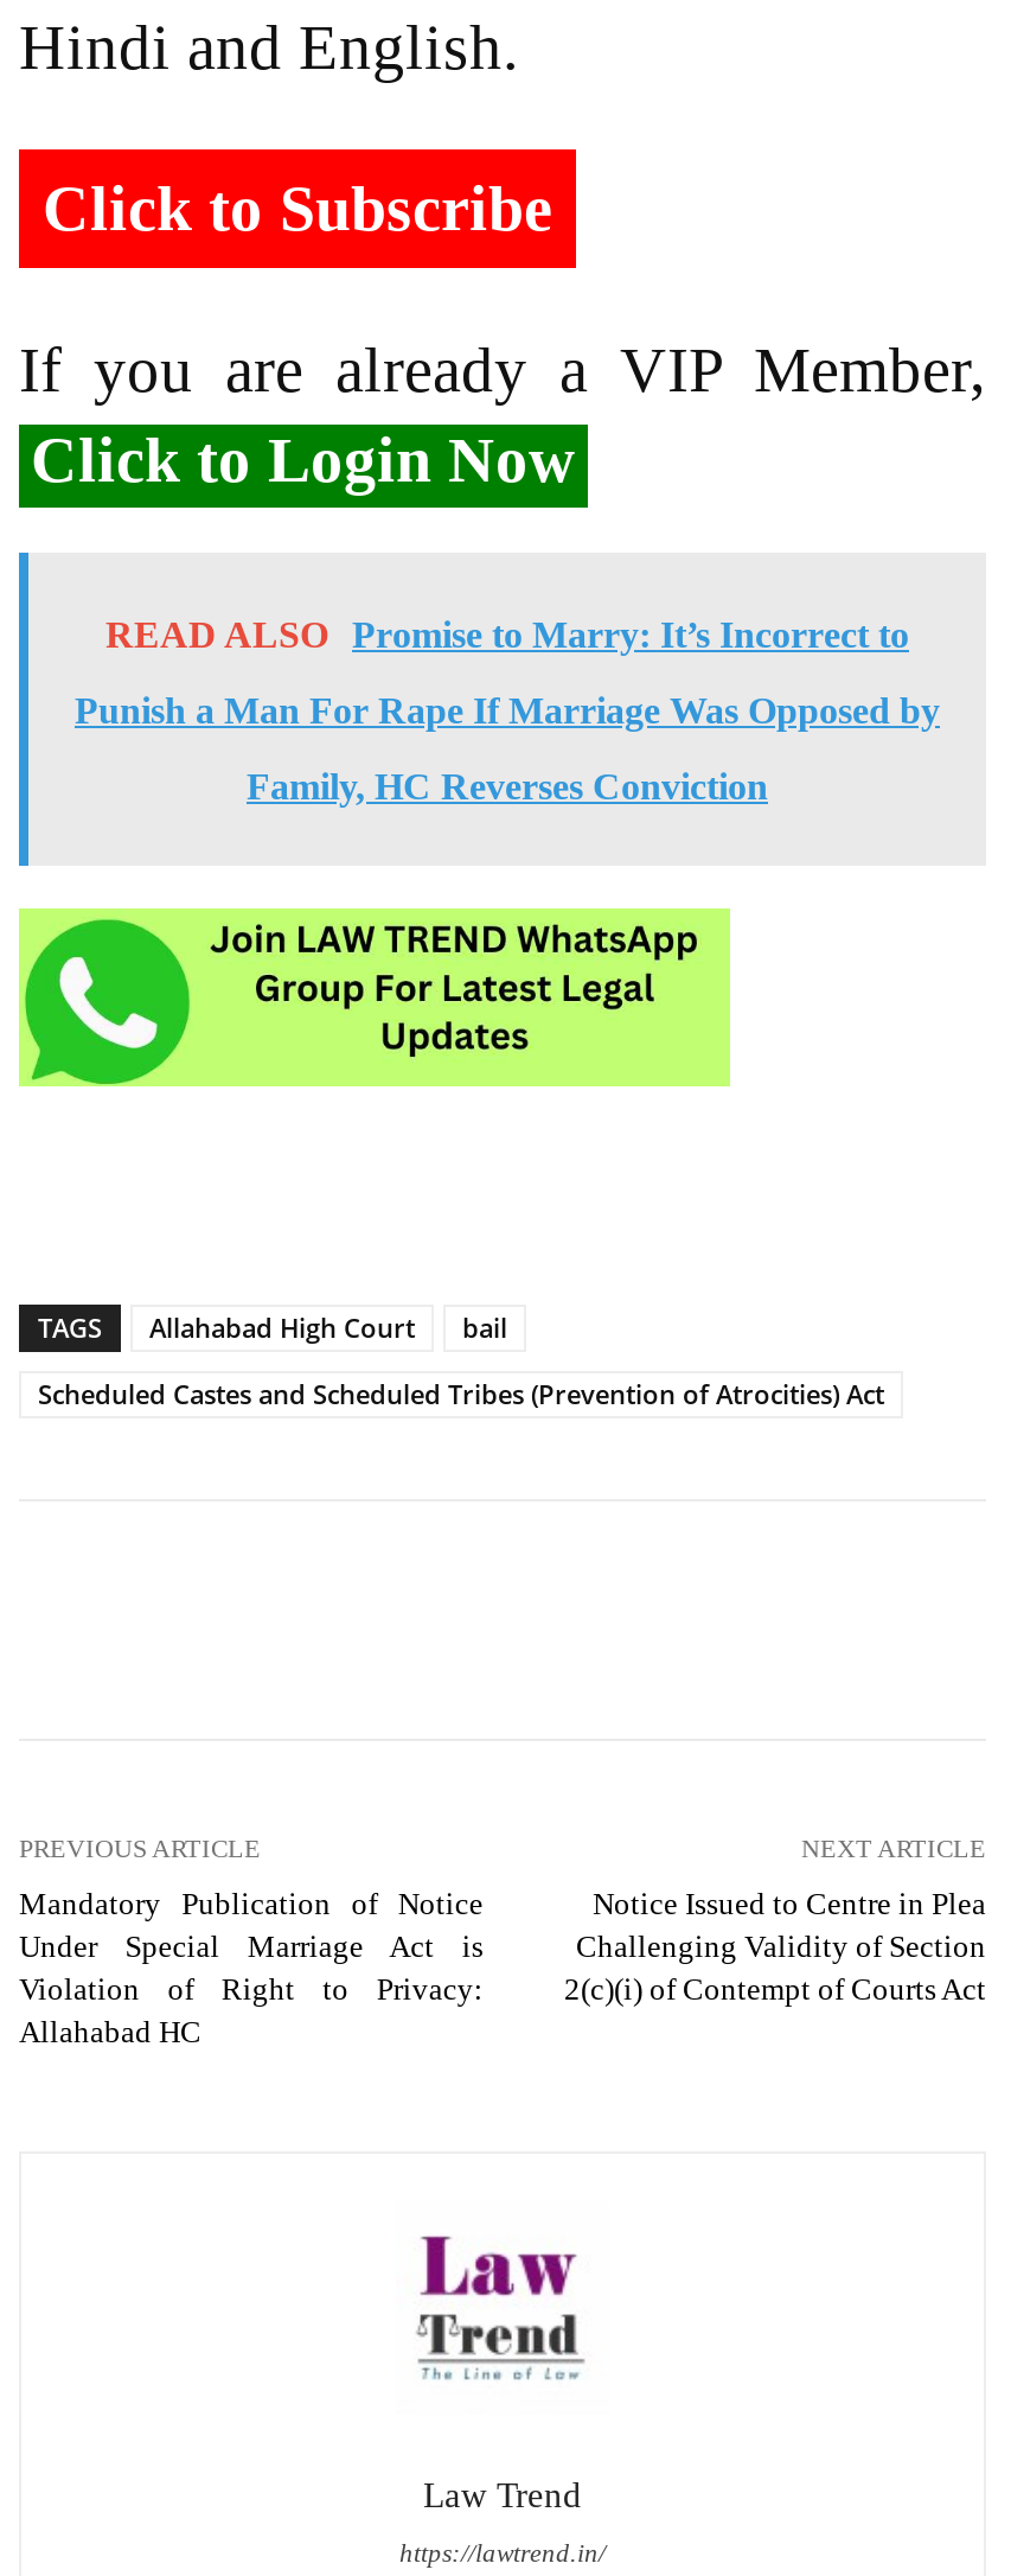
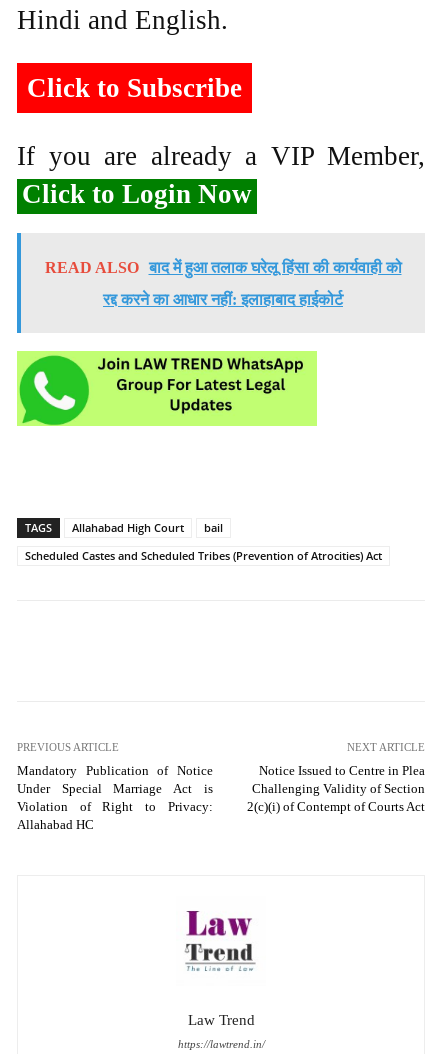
- READ ALSO Promise to Marry: It’s Incorrect to
- Punish a Man For Rape If Marriage Was Opposed by
- Family, HC Reverses Conviction
+ READ ALSO बाद में हुआ तलाक घरेलू हिंसा की कार्यवाही को
+ रद्द करने का आधार नहीं: इलाहाबाद हाईकोर्ट
